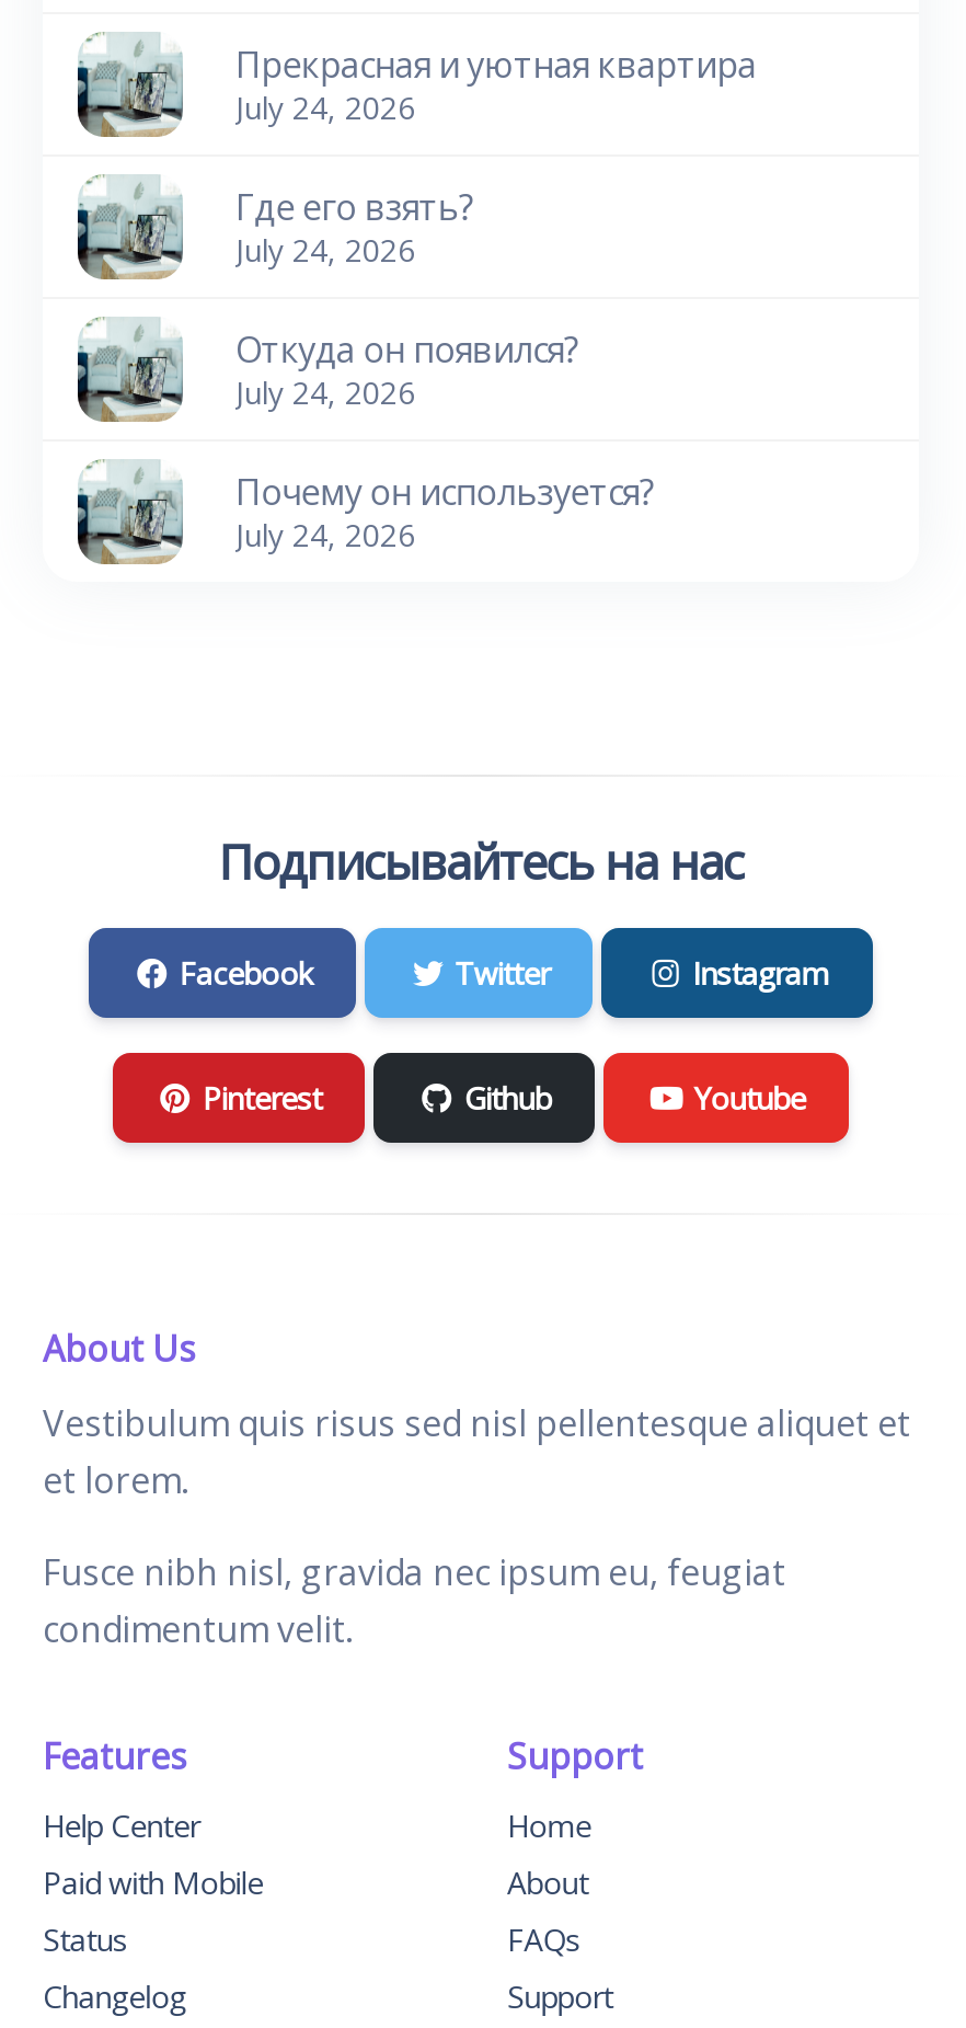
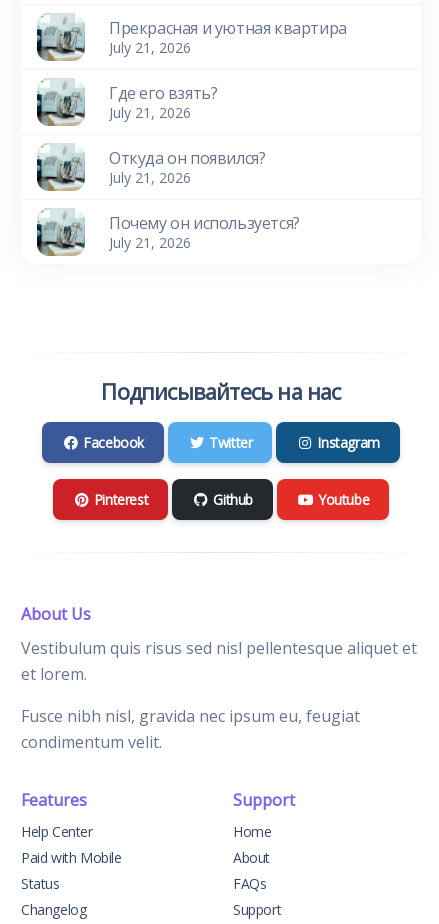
- July 24, 2026
+ July 21, 2026

- July 24, 2026
+ July 21, 2026

- July 24, 2026
+ July 21, 2026

- July 24, 2026
+ July 21, 2026
